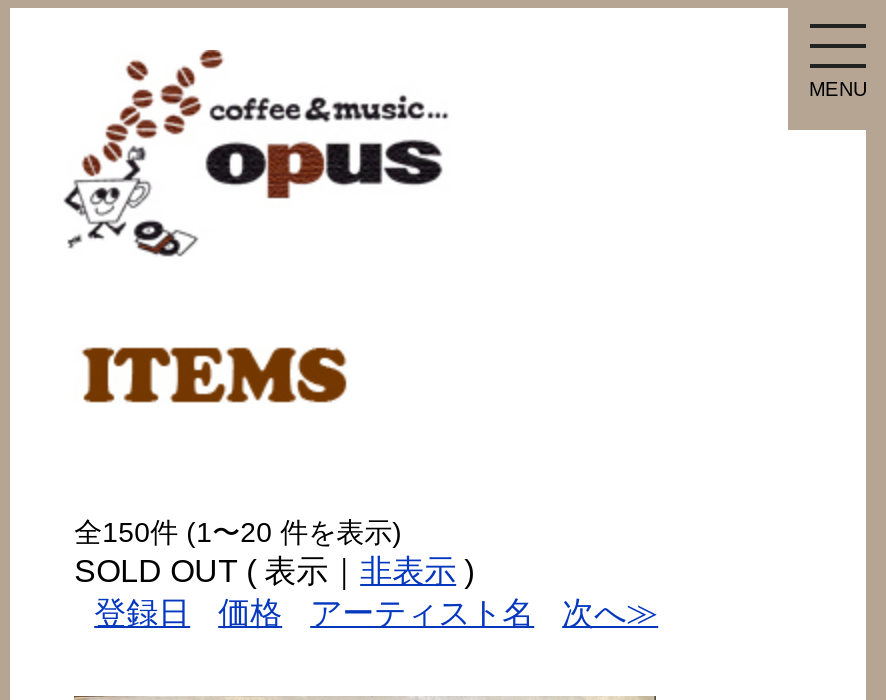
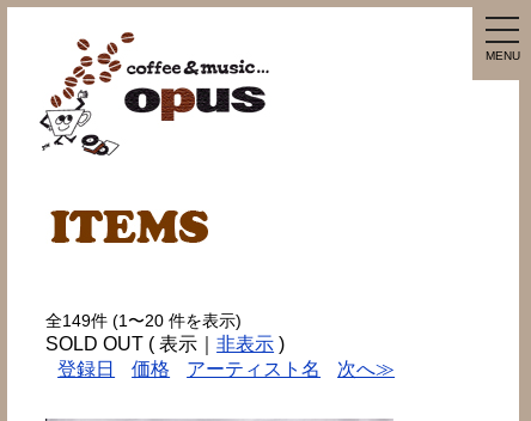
- 全150件 (1〜20 件を表示)
+ 全149件 (1〜20 件を表示)
